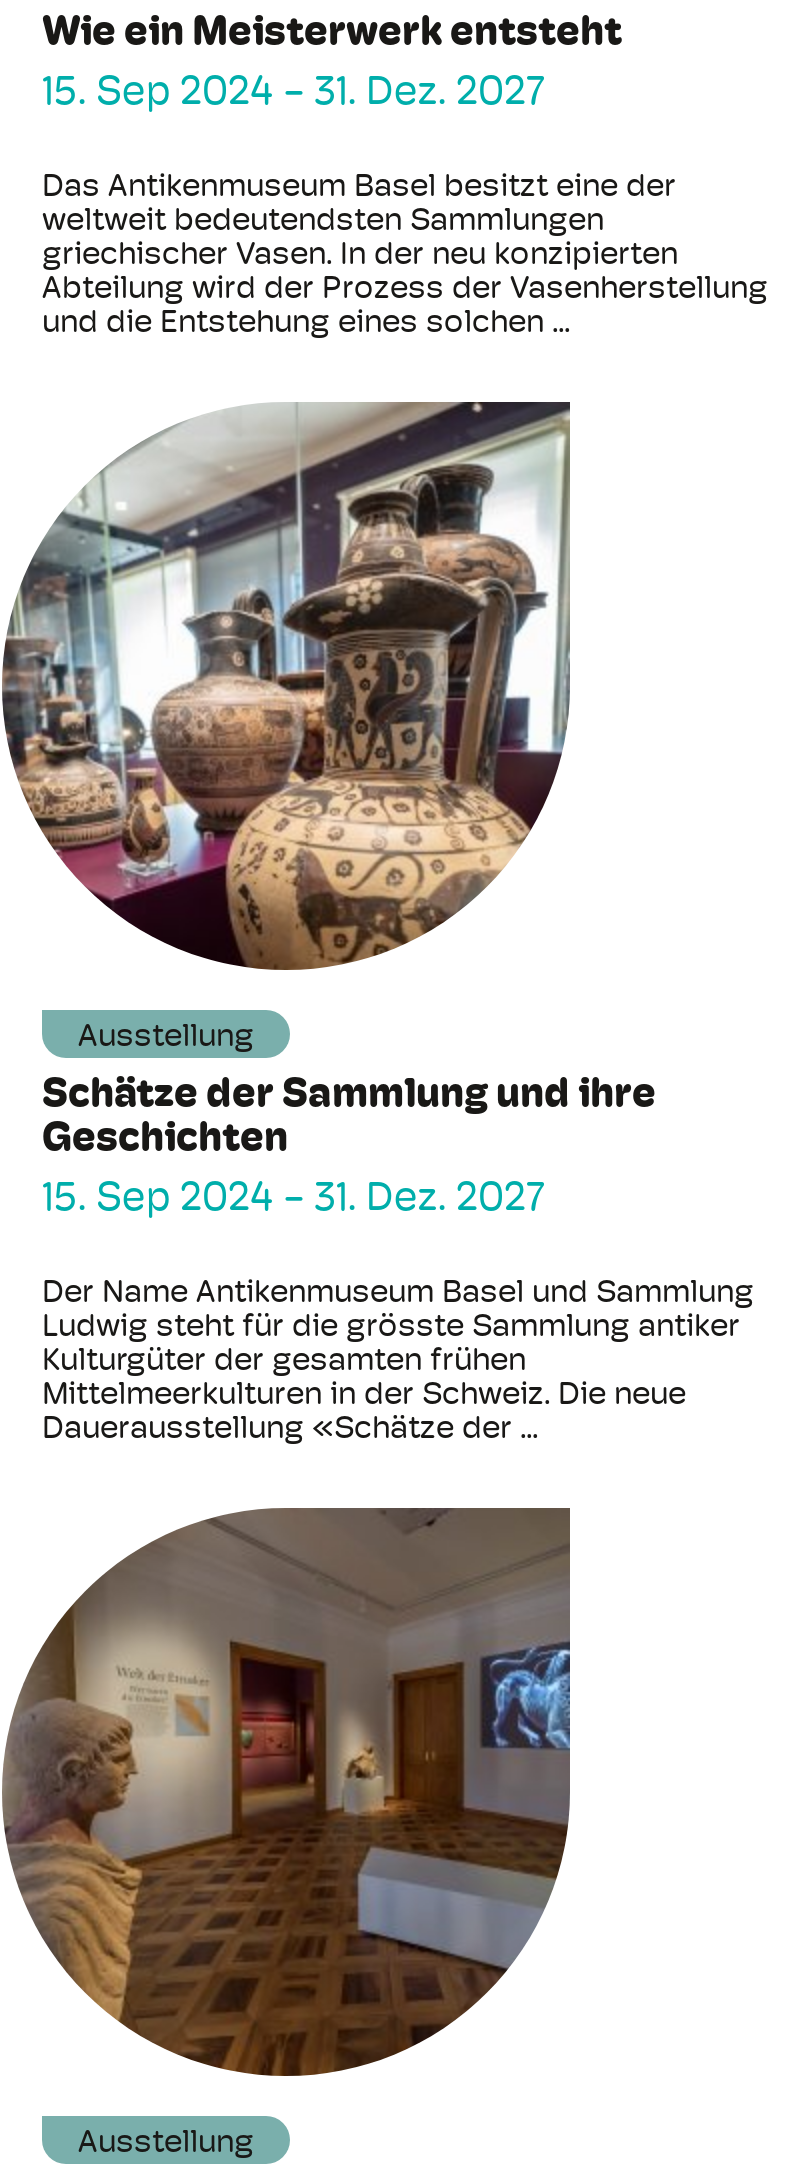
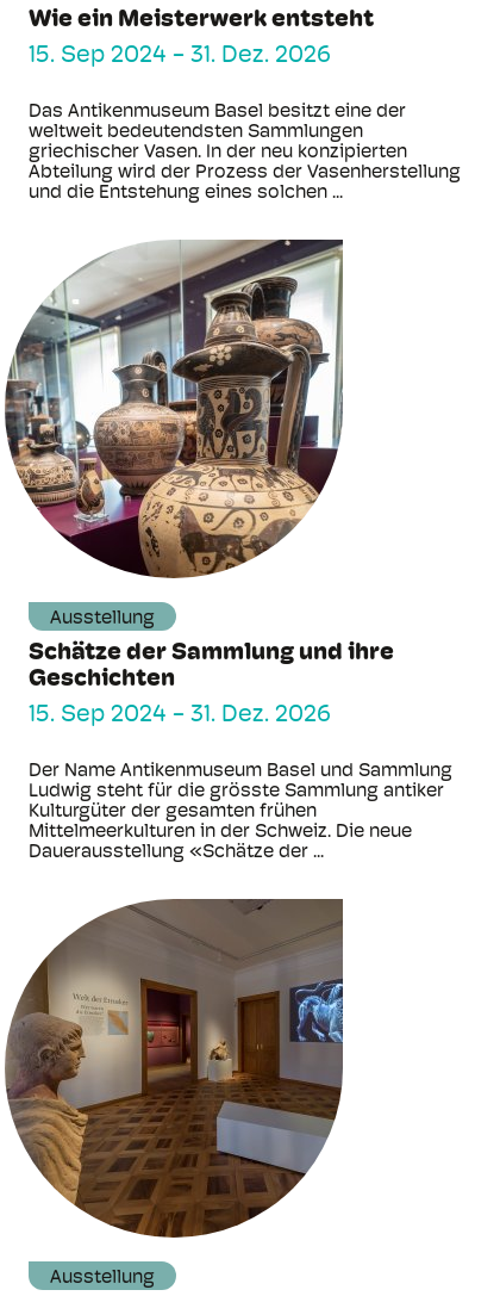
- 15. Sep 2024 - 31. Dez. 2027
+ 15. Sep 2024 - 31. Dez. 2026

- 15. Sep 2024 - 31. Dez. 2027
+ 15. Sep 2024 - 31. Dez. 2026
